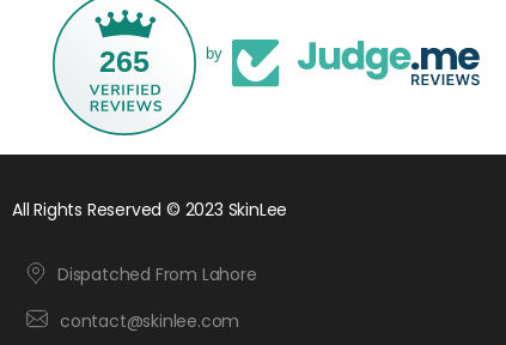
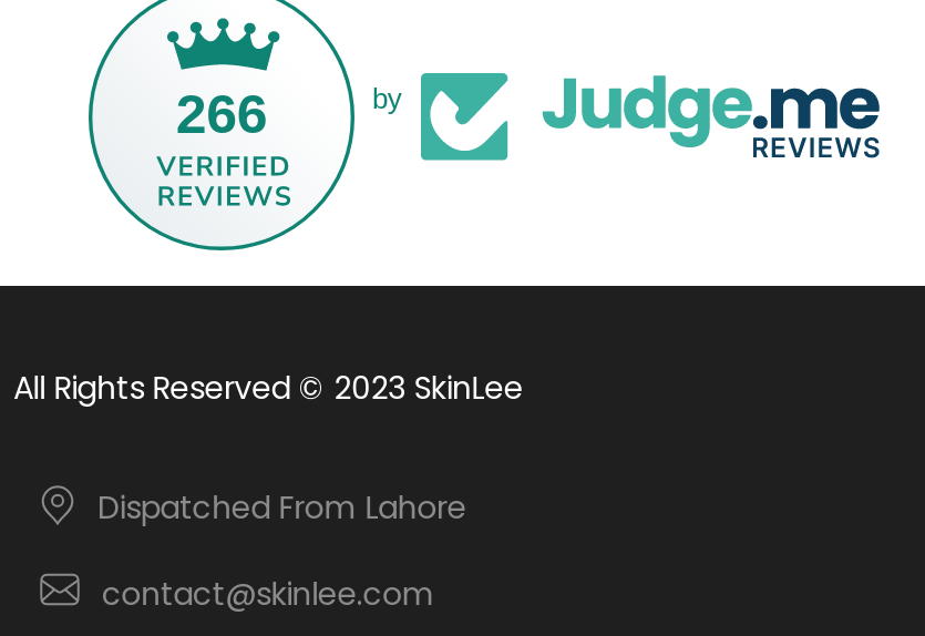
- 265
+ 266
